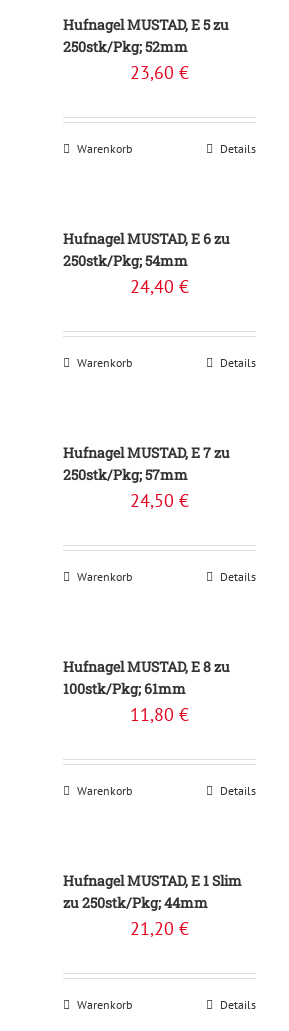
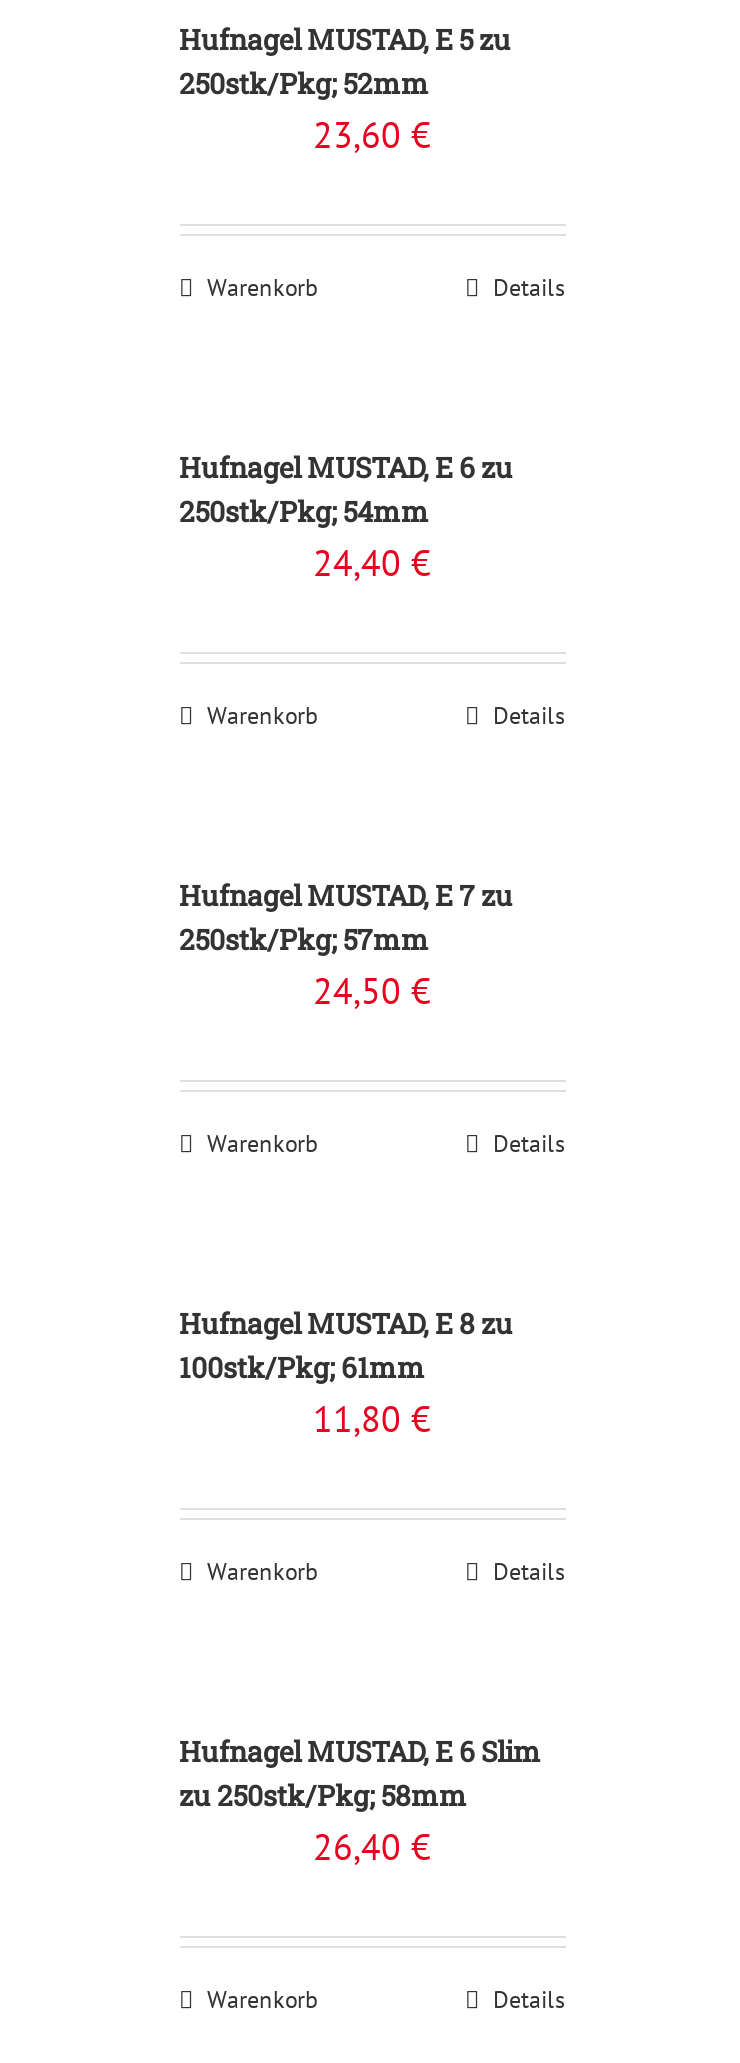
- Hufnagel MUSTAD, E 1 Slim
+ Hufnagel MUSTAD, E 6 Slim

- zu 250stk/Pkg; 44mm
+ zu 250stk/Pkg; 58mm

- 21,20 €
+ 26,40 €
